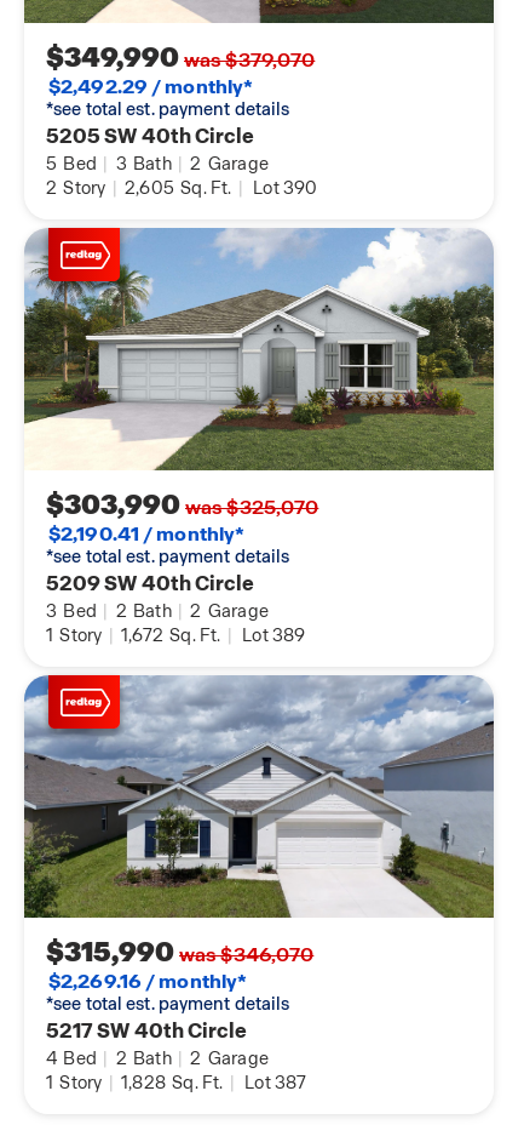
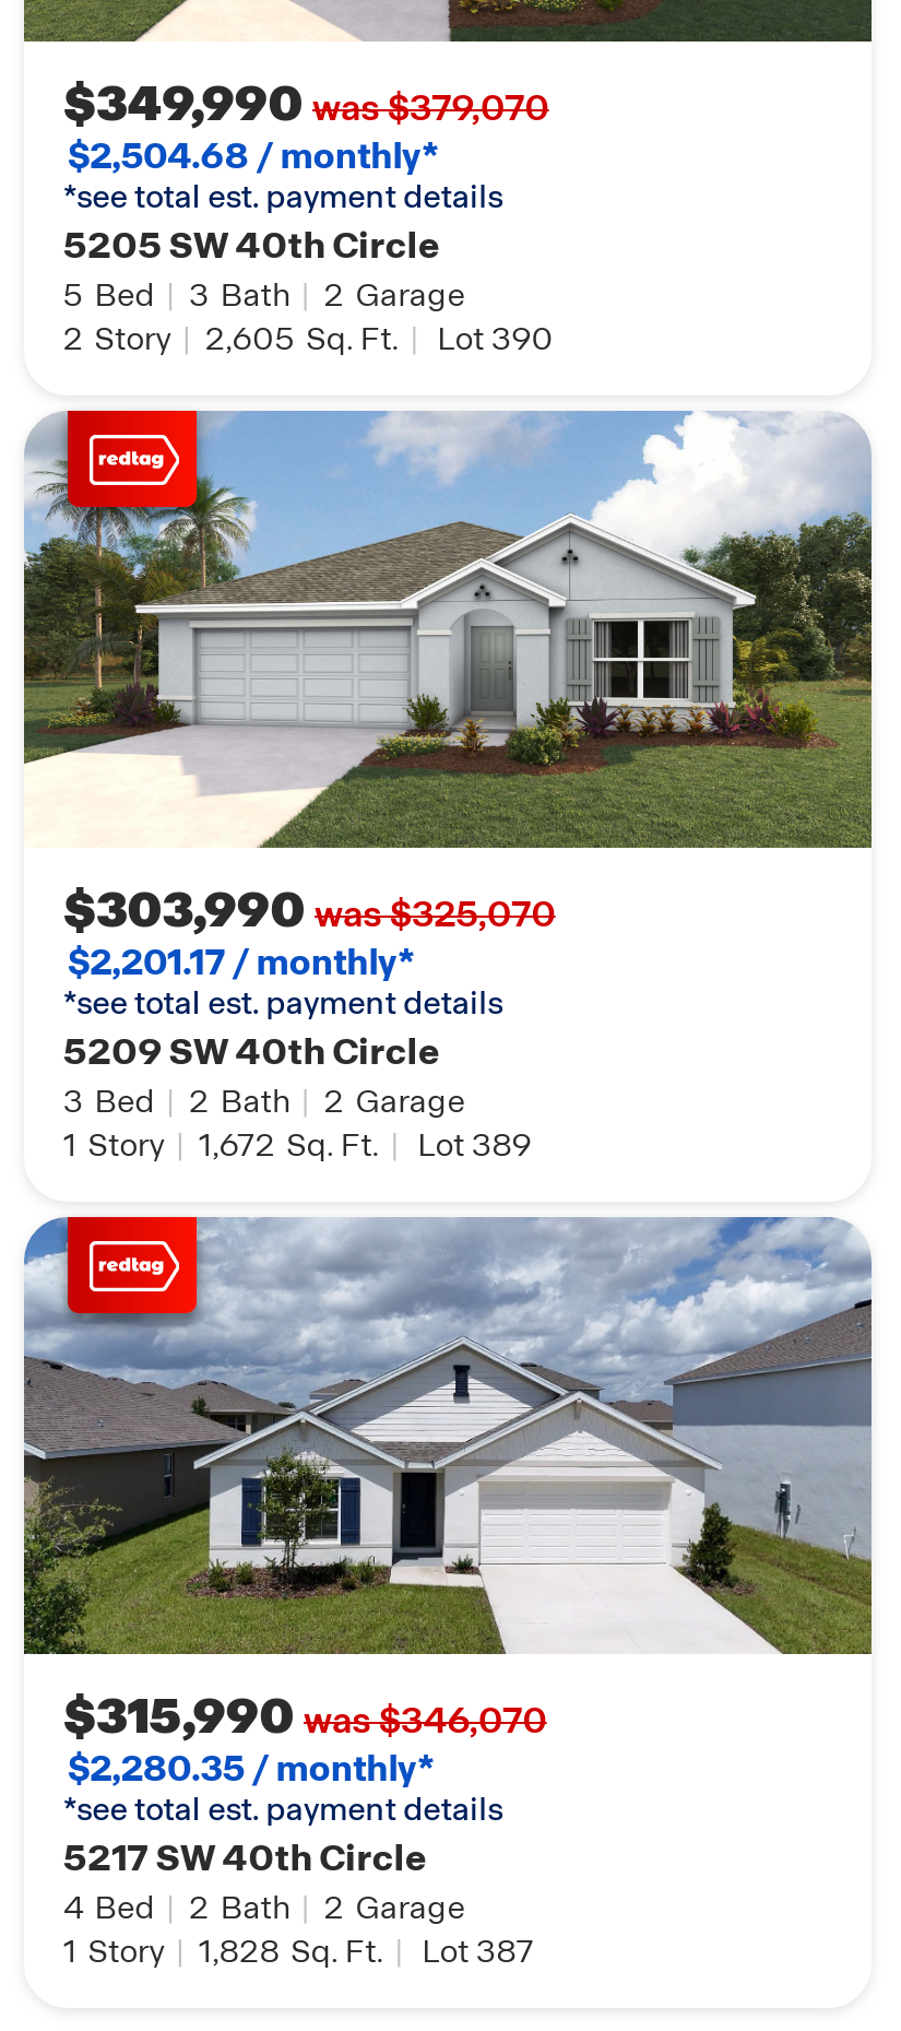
- $2,492.29 / monthly*
+ $2,504.68 / monthly*

- $2,190.41 / monthly*
+ $2,201.17 / monthly*

- $2,269.16 / monthly*
+ $2,280.35 / monthly*
